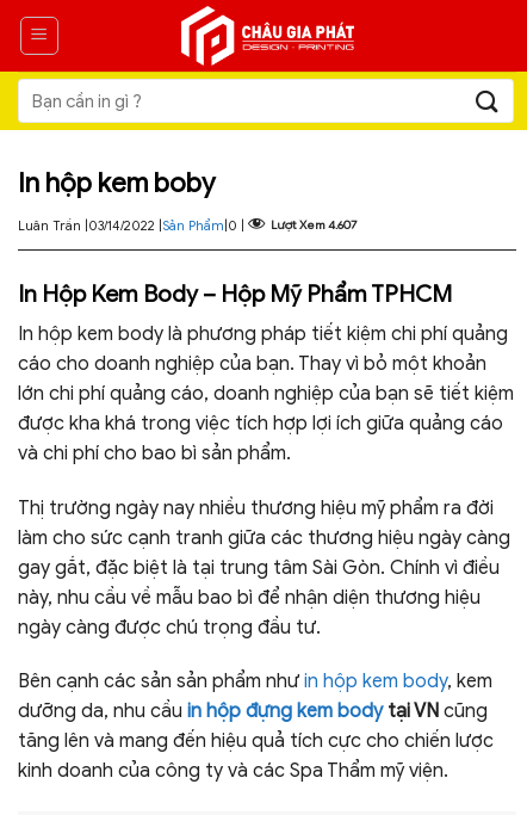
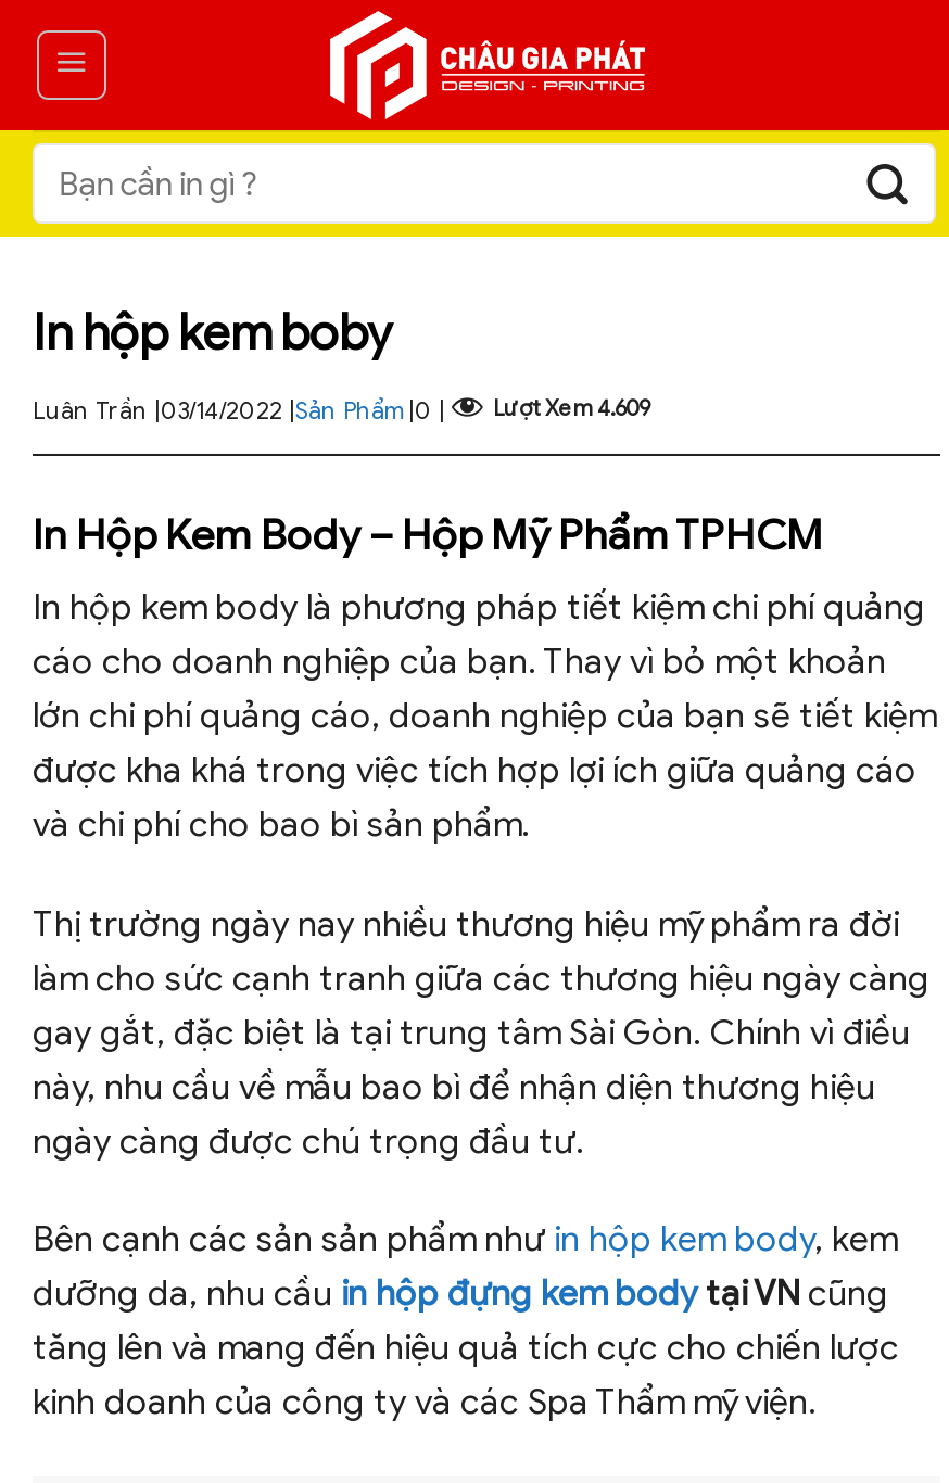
- Lượt Xem 4.607
+ Lượt Xem 4.609
